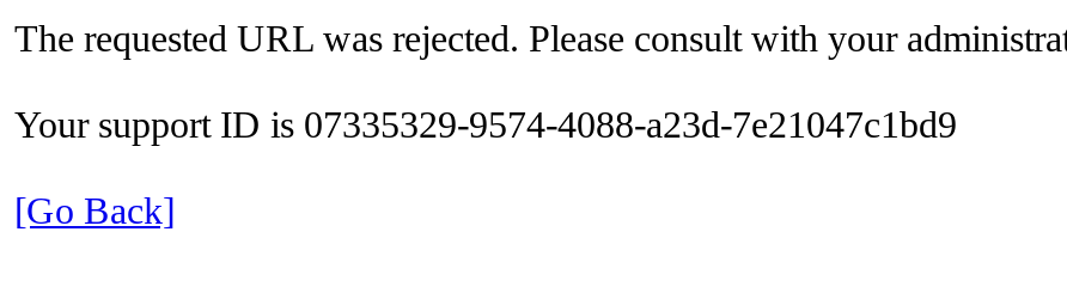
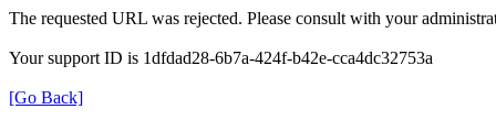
- Your support ID is 07335329-9574-4088-a23d-7e21047c1bd9
+ Your support ID is 1dfdad28-6b7a-424f-b42e-cca4dc32753a
